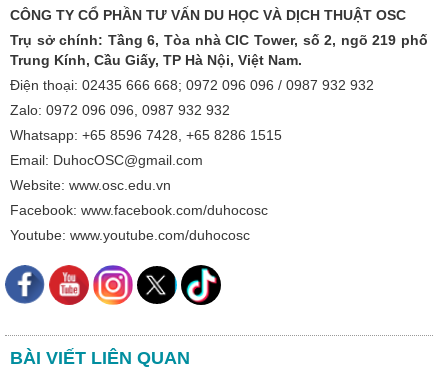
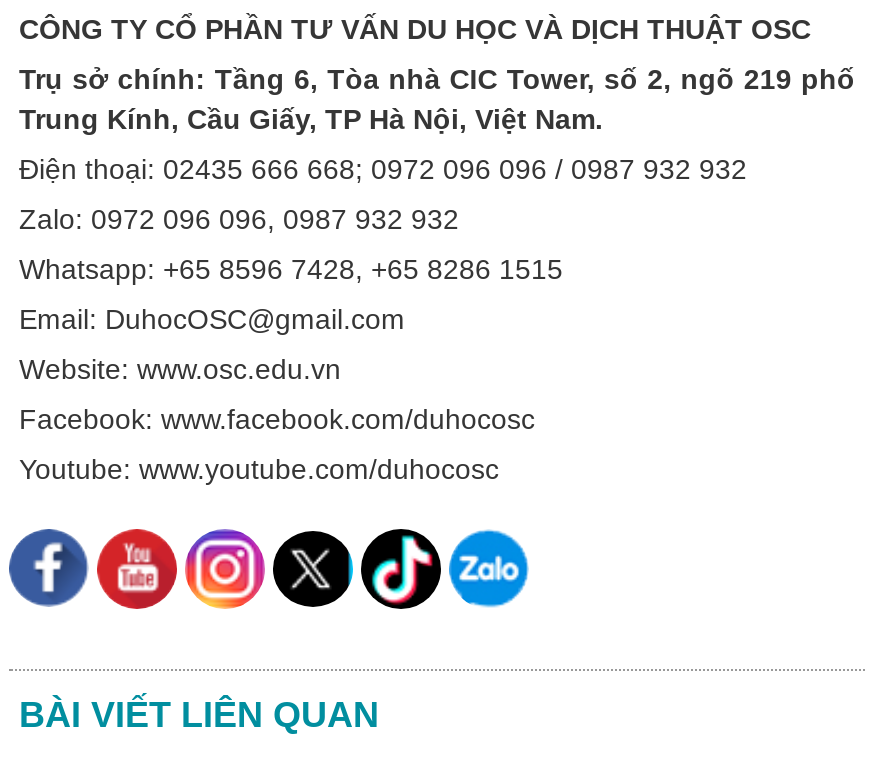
+ [image]
